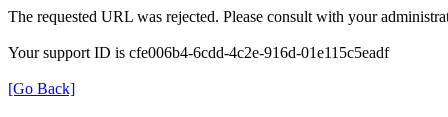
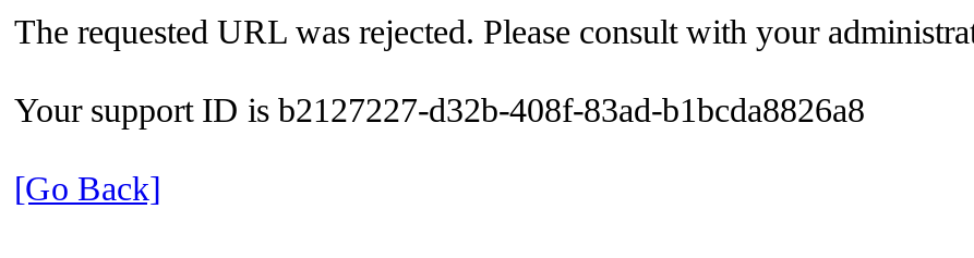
- Your support ID is cfe006b4-6cdd-4c2e-916d-01e115c5eadf
+ Your support ID is b2127227-d32b-408f-83ad-b1bcda8826a8
